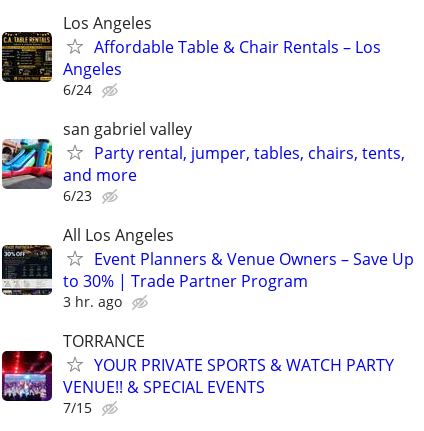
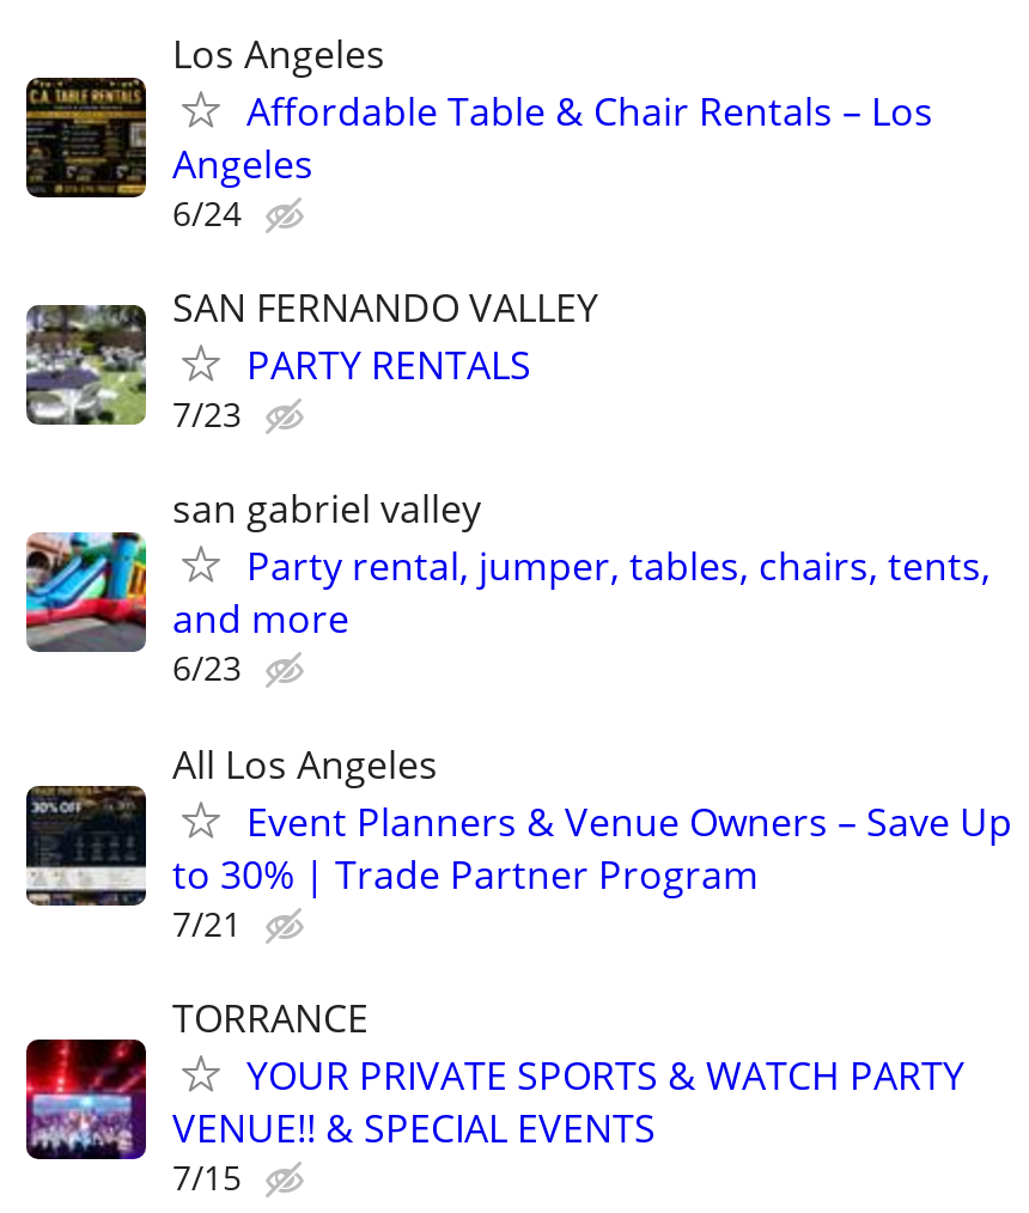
+ [image]
+ SAN FERNANDO VALLEY
+ PARTY RENTALS
+ 7/23

- 3 hr. ago
+ 7/21
